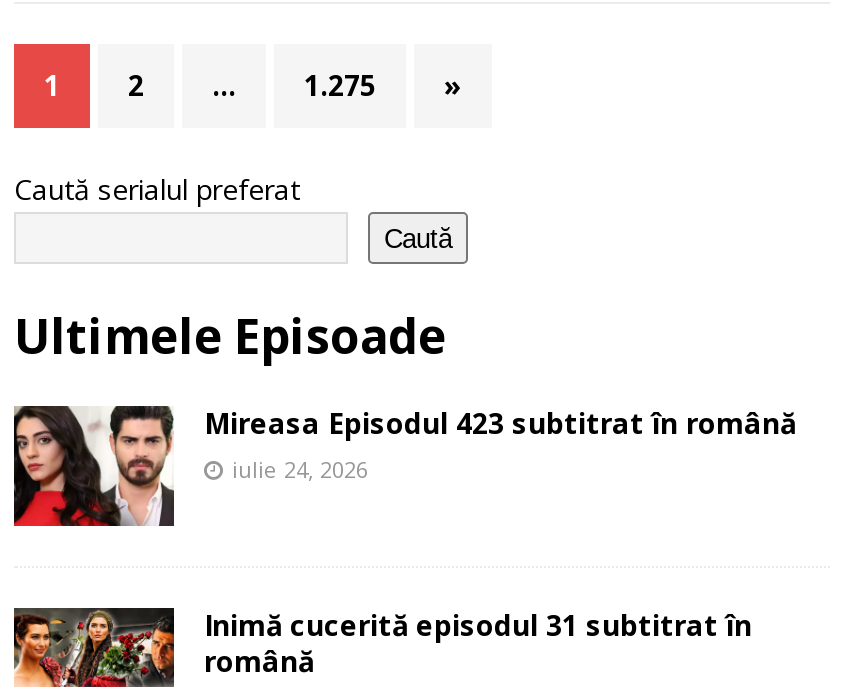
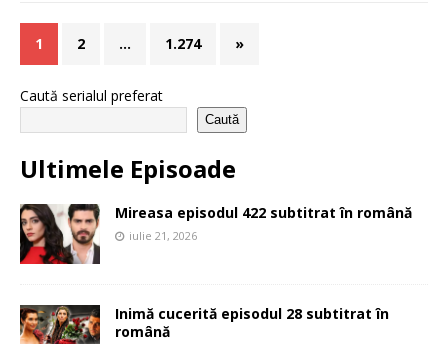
- 1.275
+ 1.274

- Mireasa Episodul 423 subtitrat în română
+ Mireasa episodul 422 subtitrat în română

- iulie 24, 2026
+ iulie 21, 2026

- Inimă cucerită episodul 31 subtitrat în
+ Inimă cucerită episodul 28 subtitrat în
